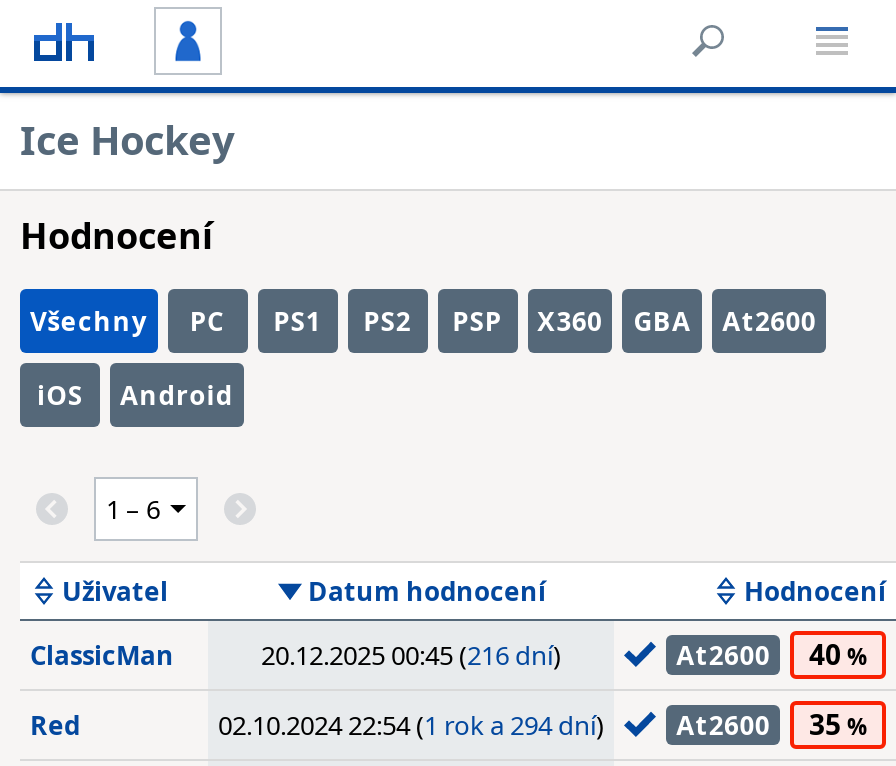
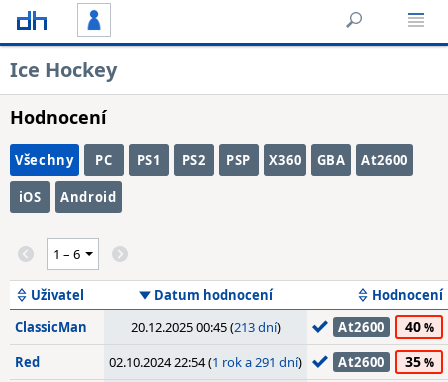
- 20.12.2025 00:45 (216 dní)
+ 20.12.2025 00:45 (213 dní)

- 02.10.2024 22:54 (1 rok a 294 dní)
+ 02.10.2024 22:54 (1 rok a 291 dní)
